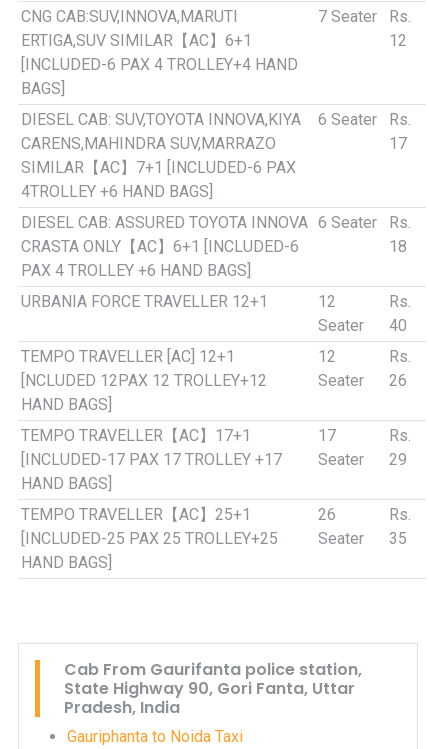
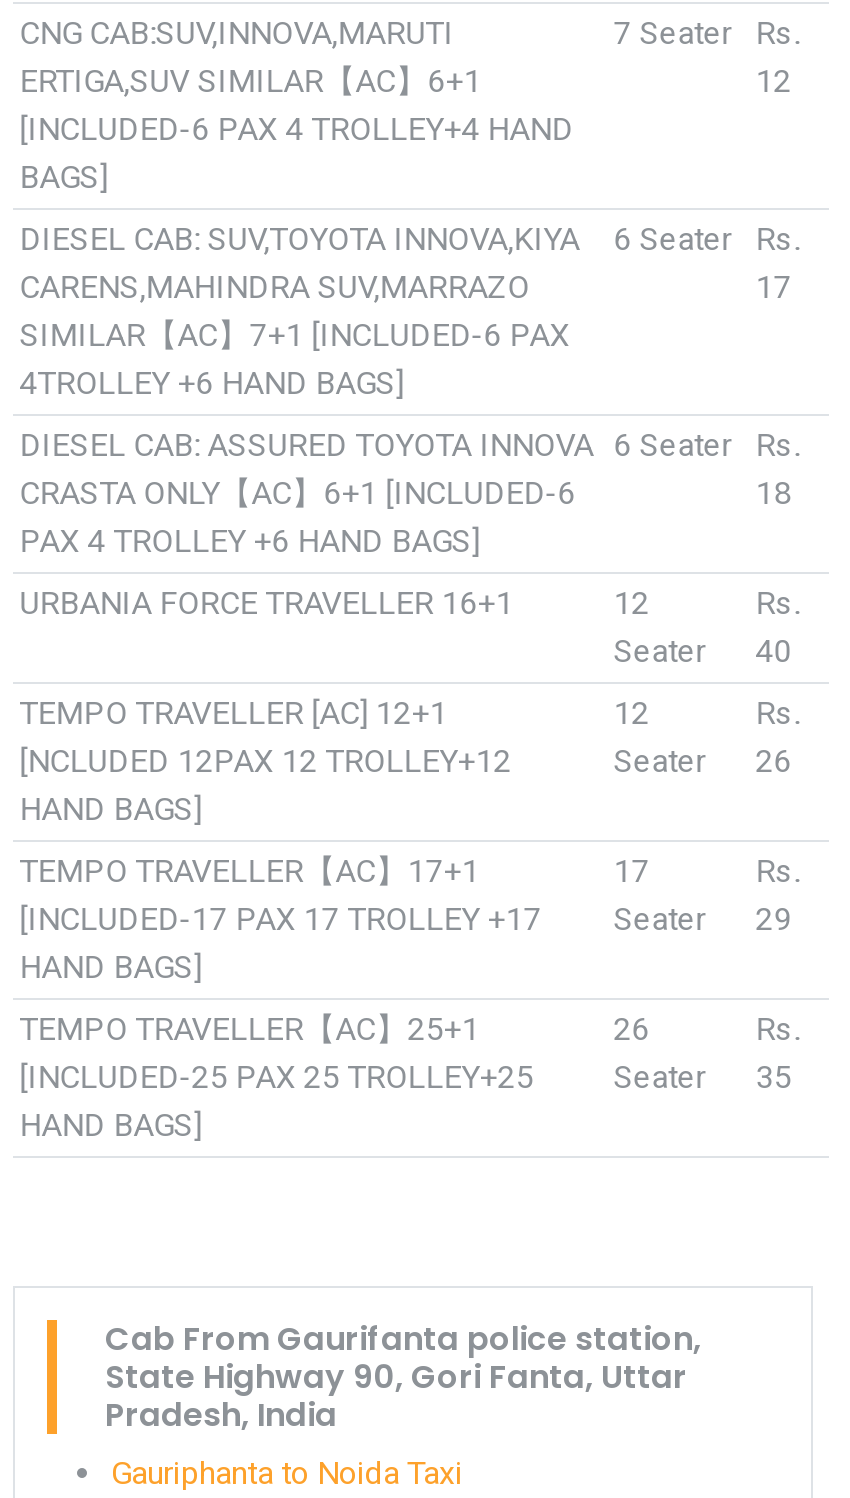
- URBANIA FORCE TRAVELLER 12+1
+ URBANIA FORCE TRAVELLER 16+1
